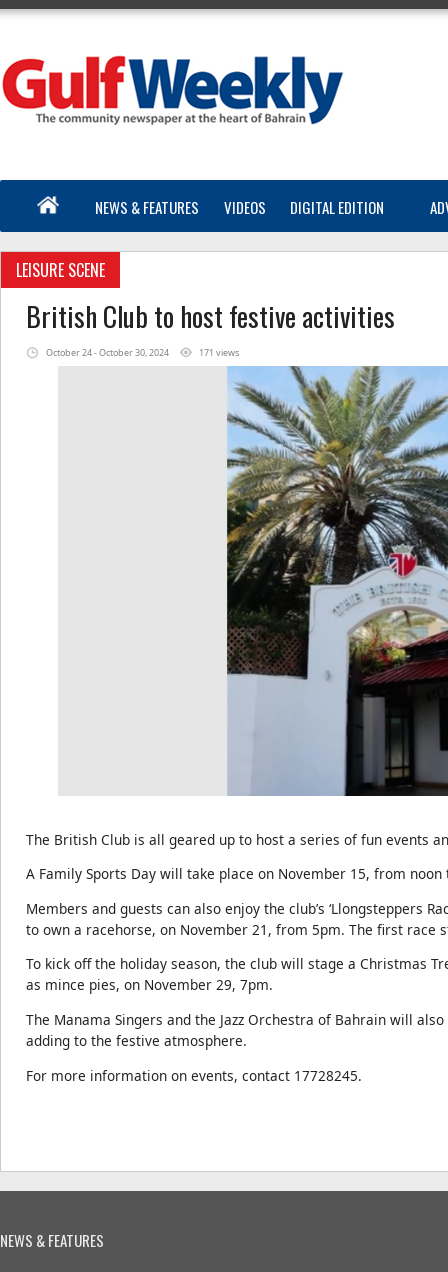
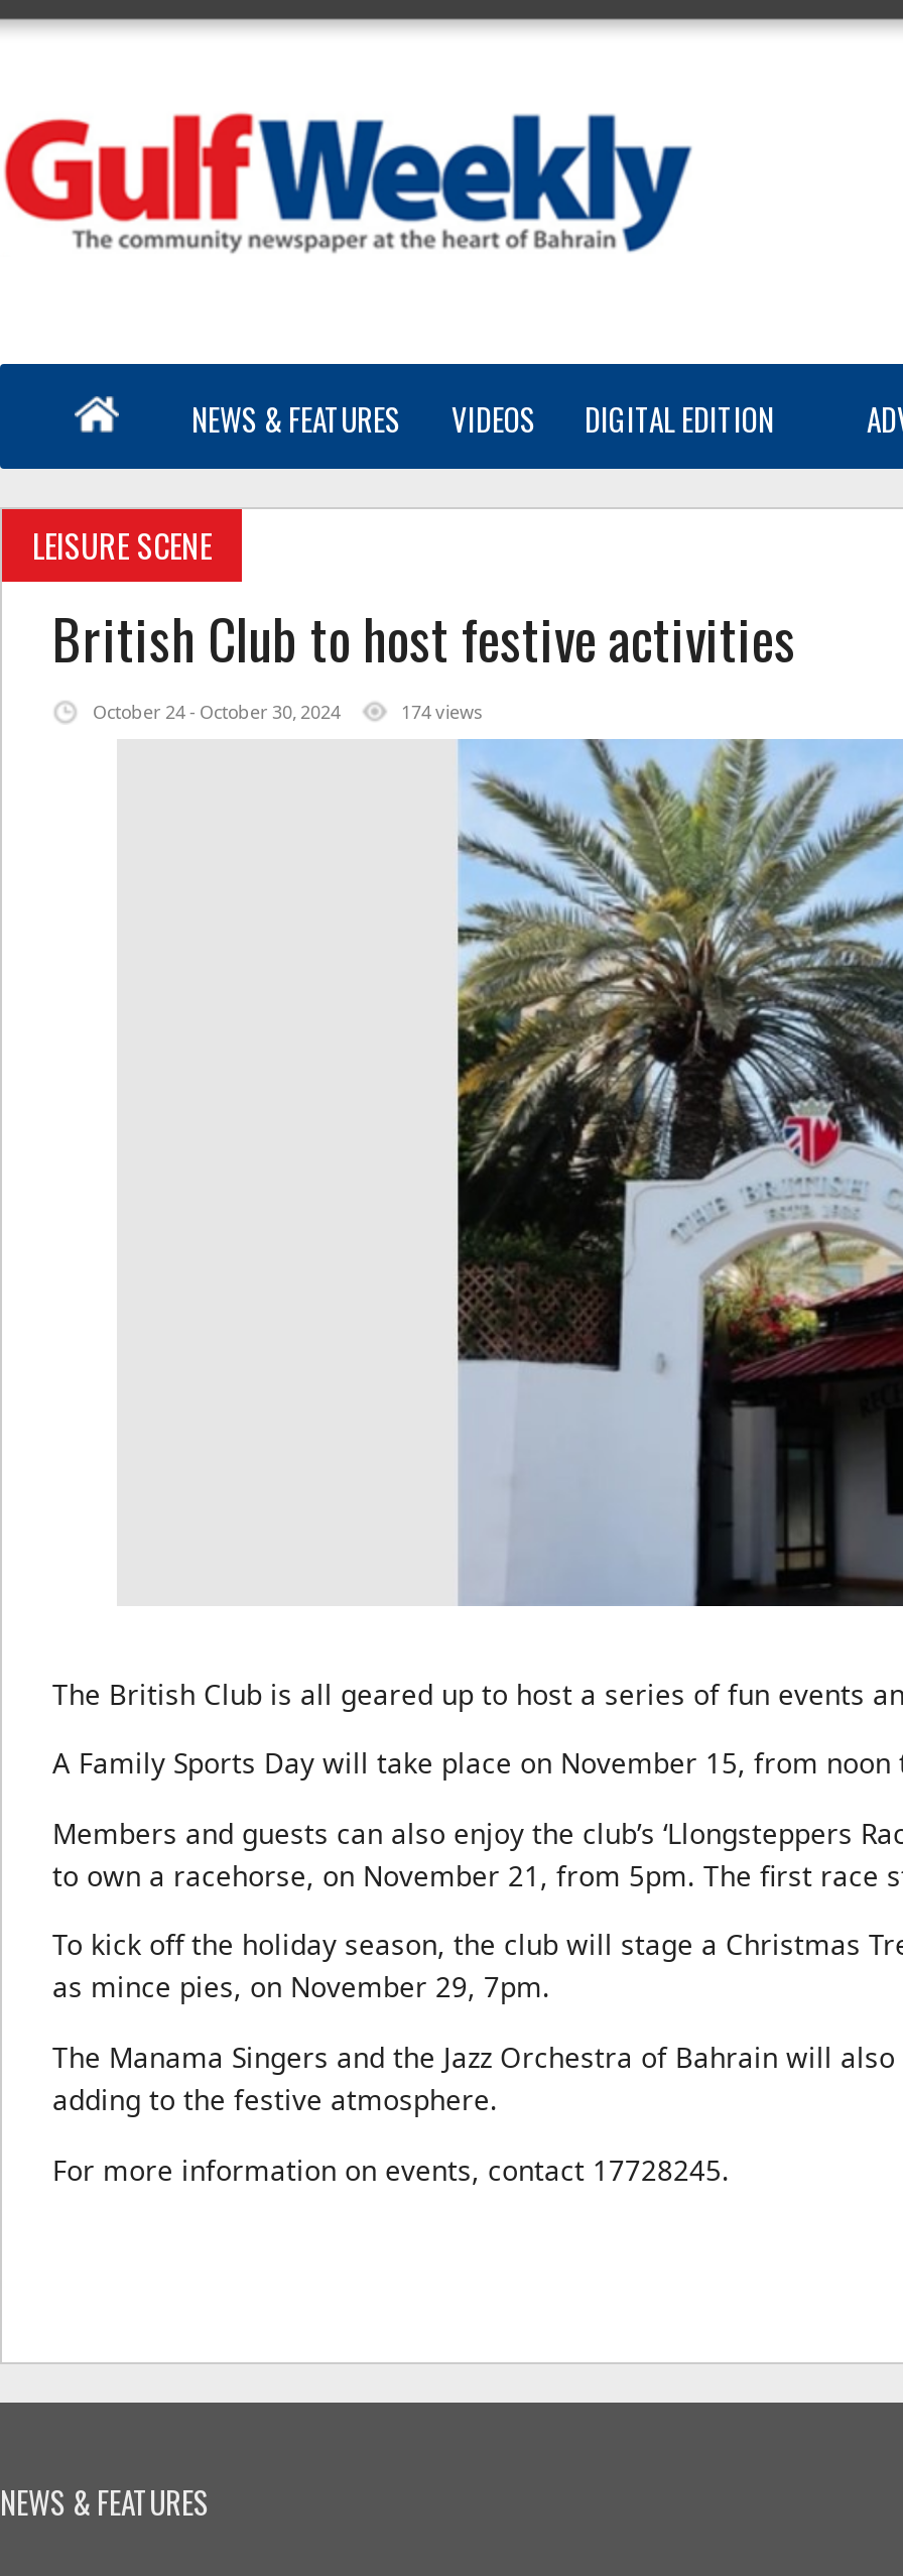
- 171 views
+ 174 views
